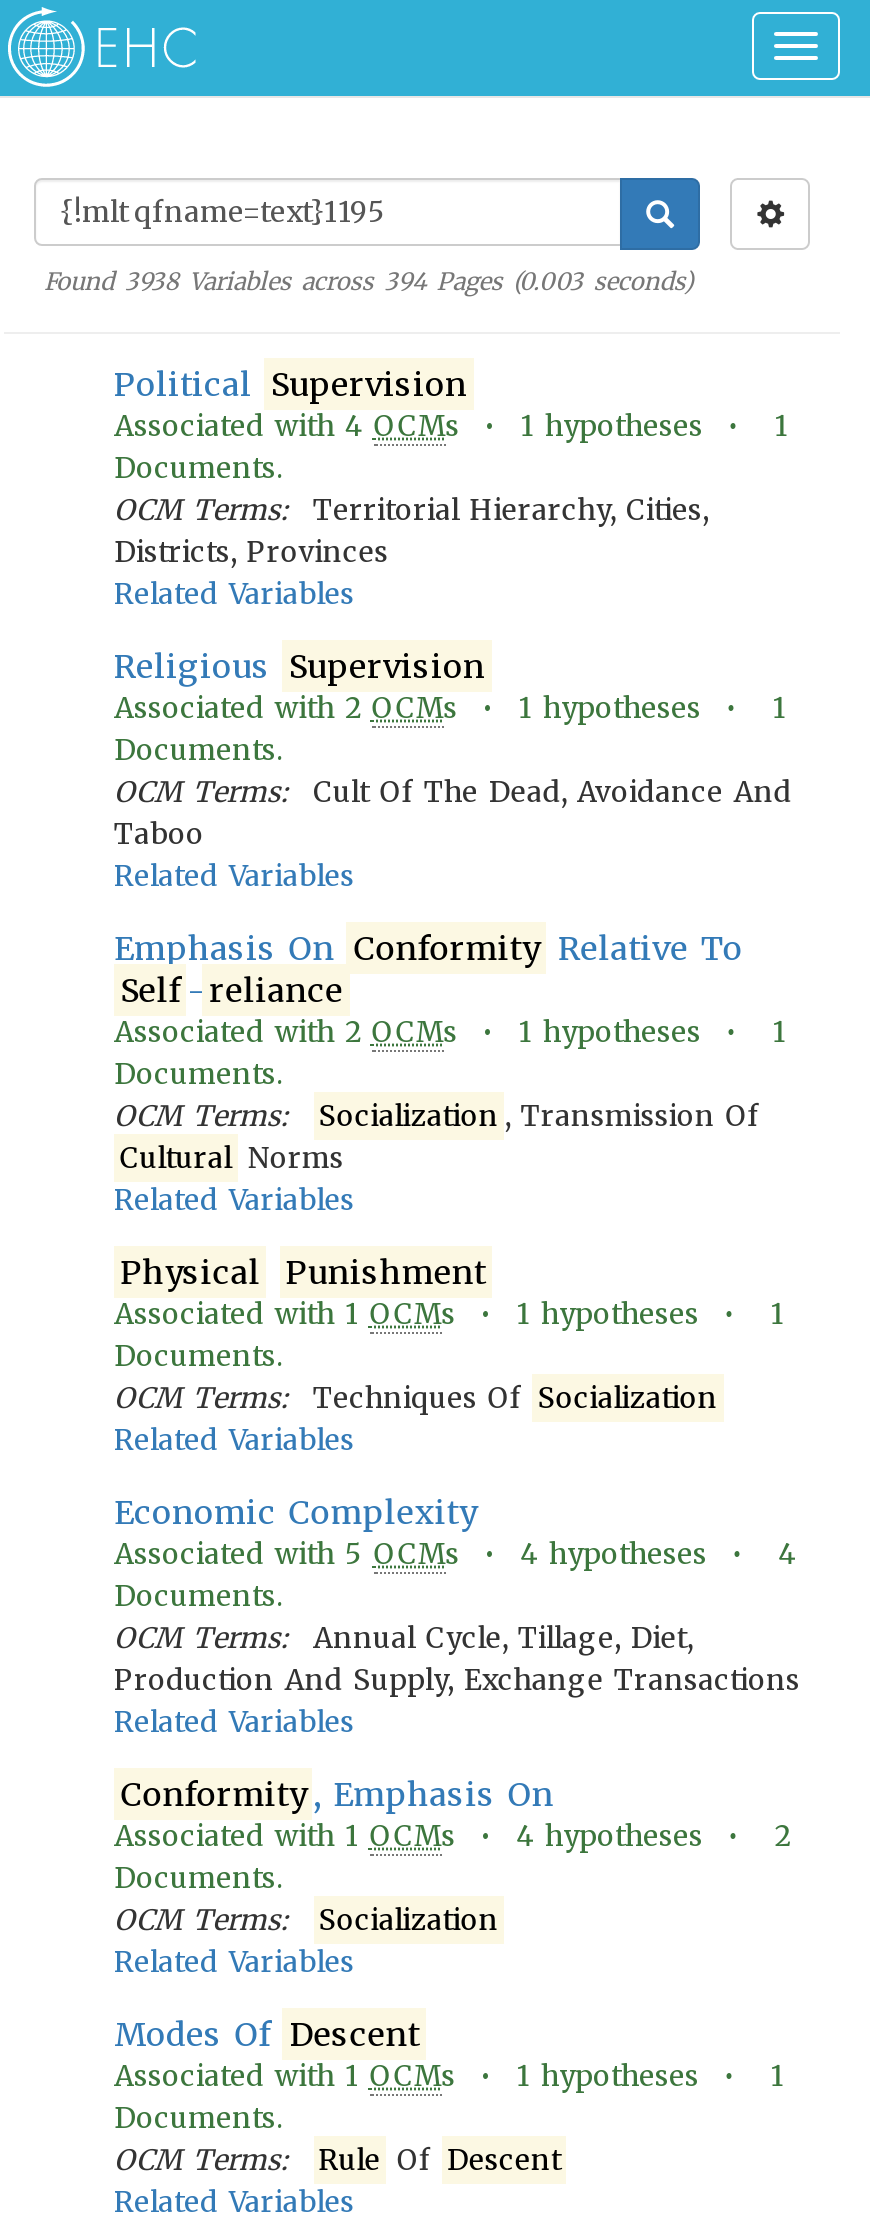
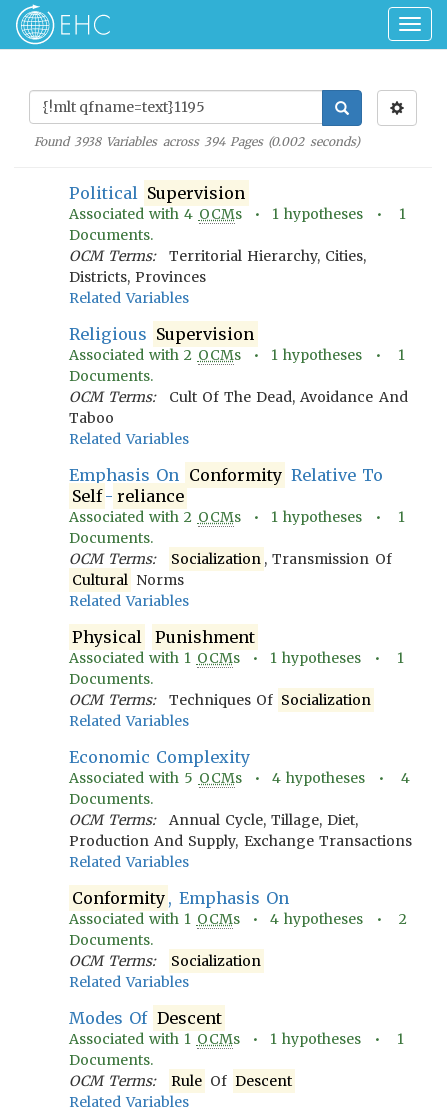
- Found 3938 Variables across 394 Pages (0.003 seconds)
+ Found 3938 Variables across 394 Pages (0.002 seconds)
